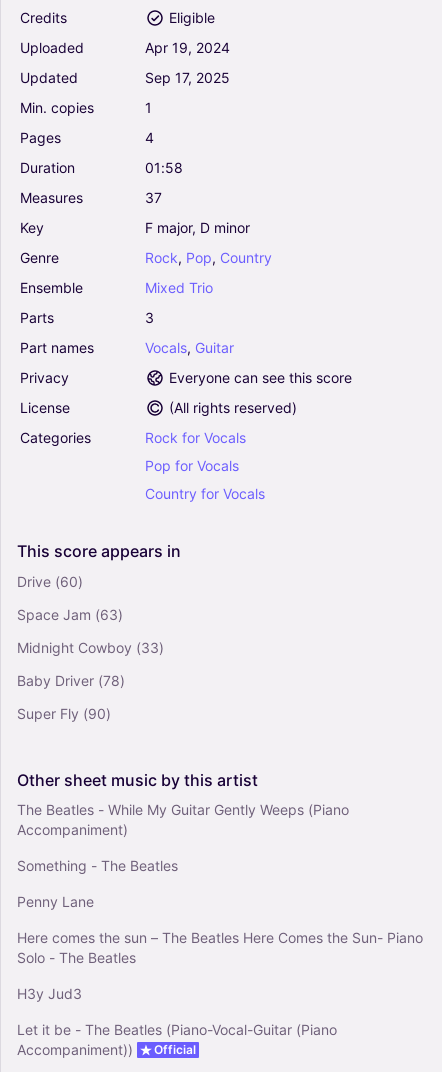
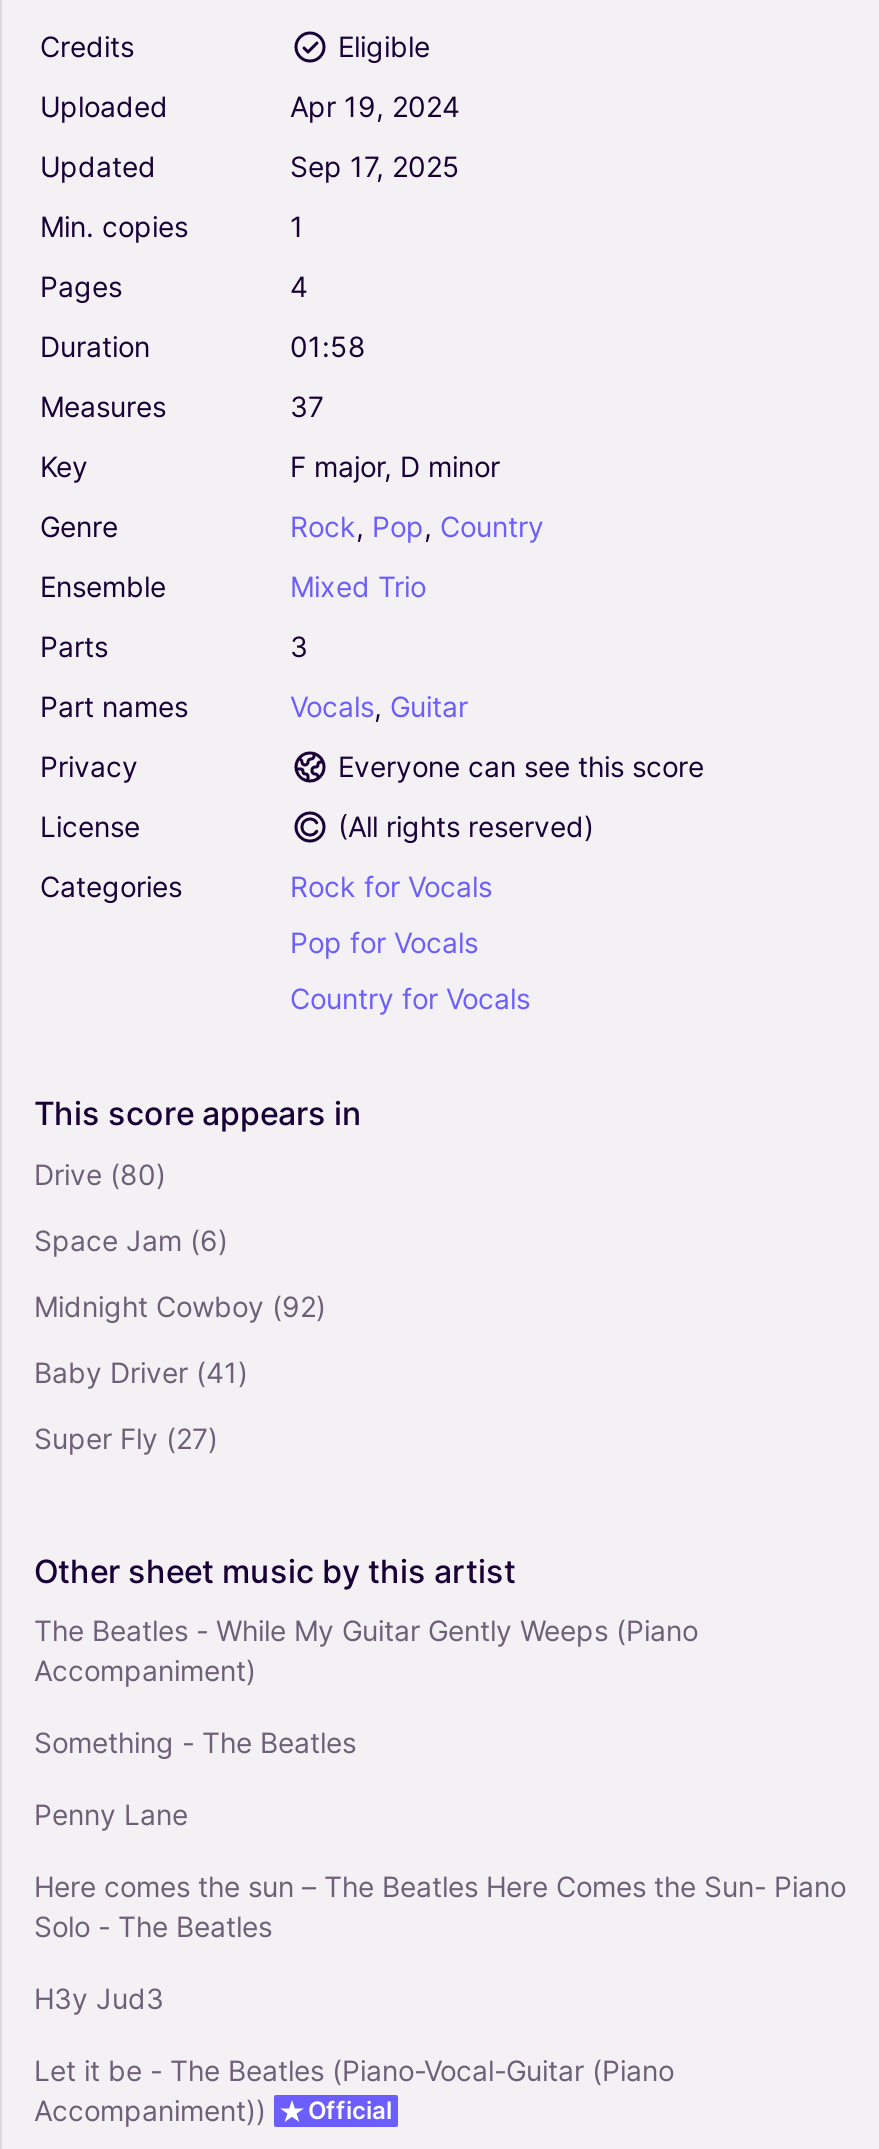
- Drive (60)
+ Drive (80)

- Space Jam (63)
+ Space Jam (6)

- Midnight Cowboy (33)
+ Midnight Cowboy (92)

- Baby Driver (78)
+ Baby Driver (41)

- Super Fly (90)
+ Super Fly (27)
